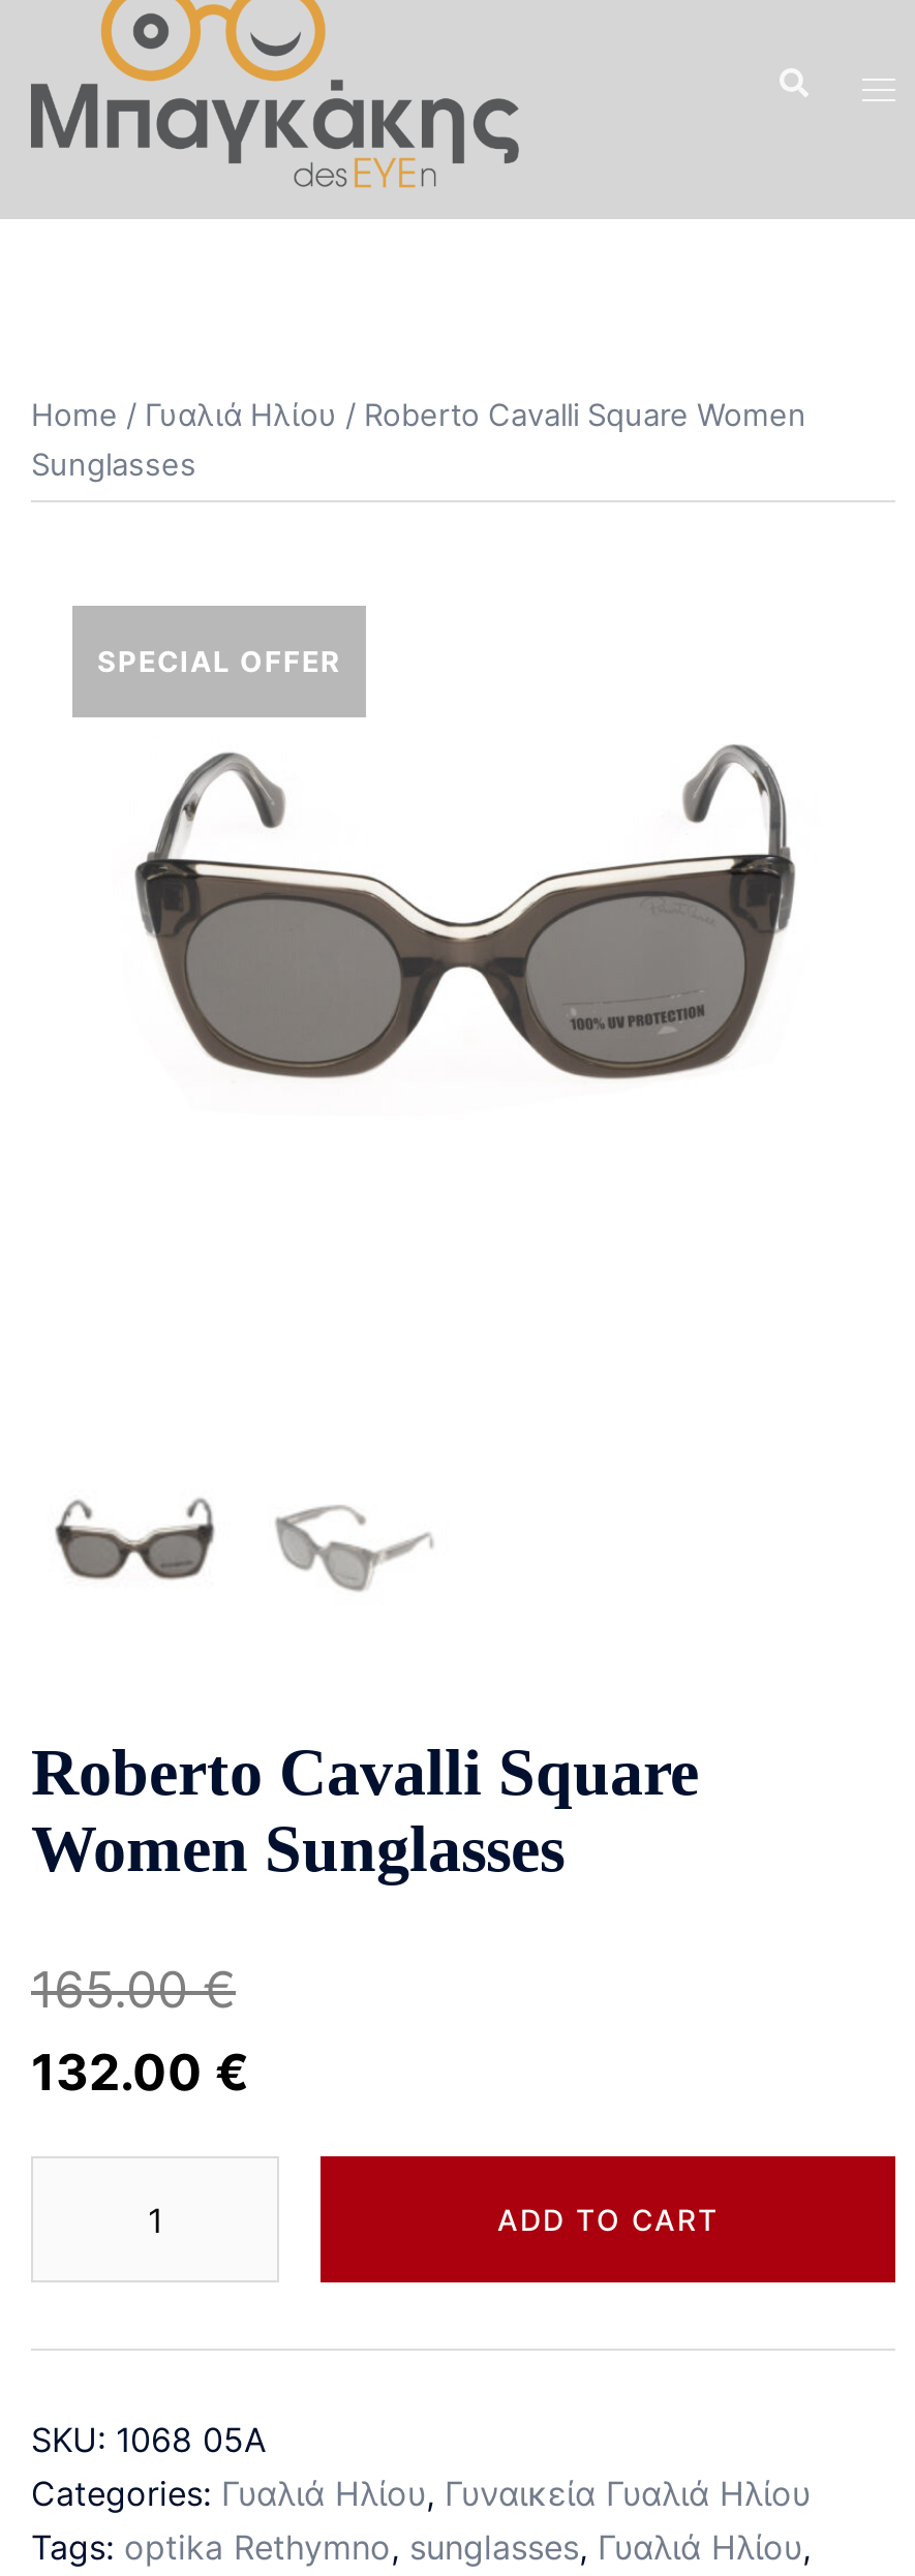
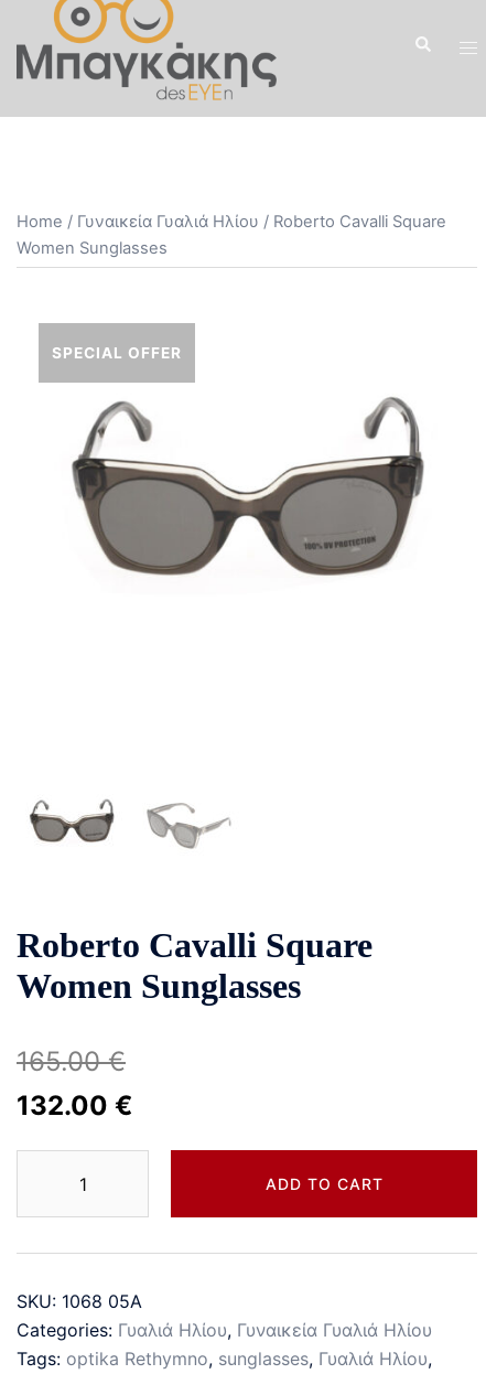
- Home / Γυαλιά Ηλίου / Roberto Cavalli Square Women
- Sunglasses
+ Home / Γυναικεία Γυαλιά Ηλίου / Roberto Cavalli Square
+ Women Sunglasses
